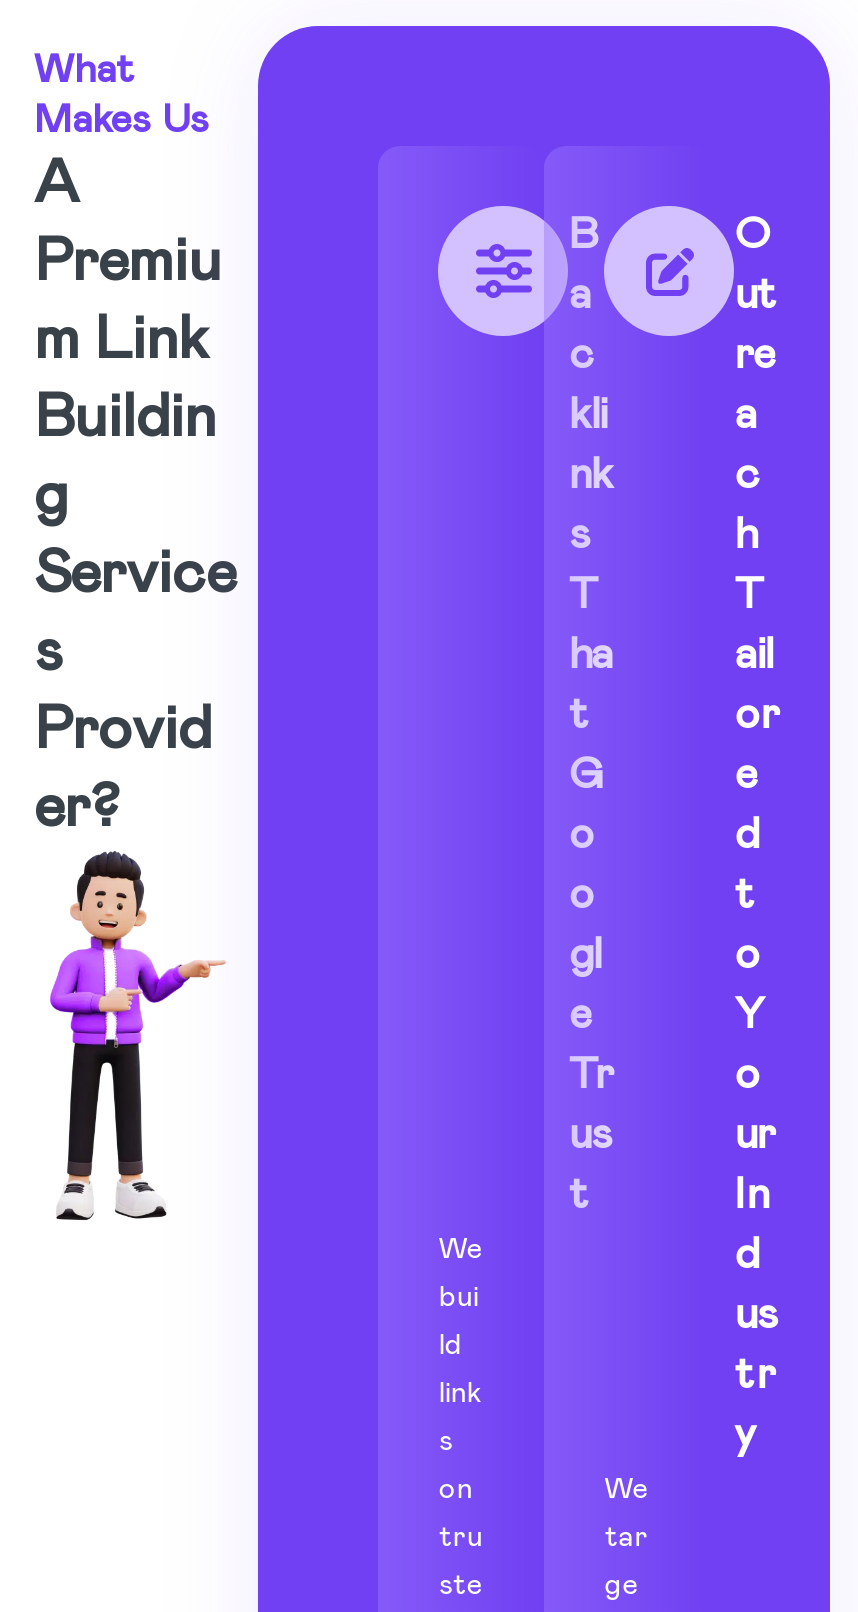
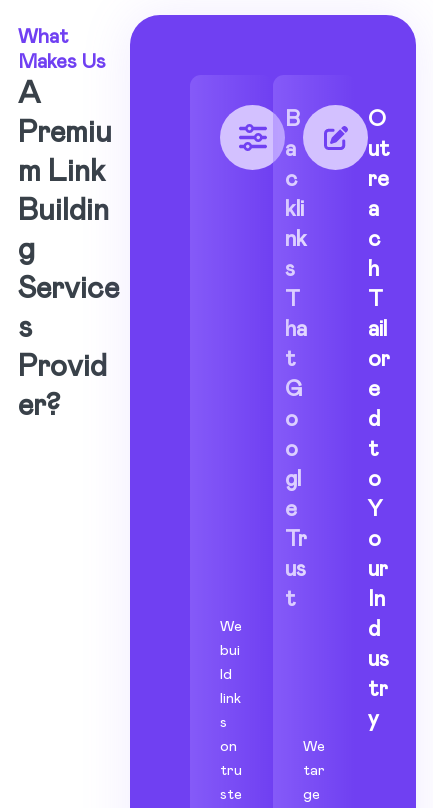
- [image]
